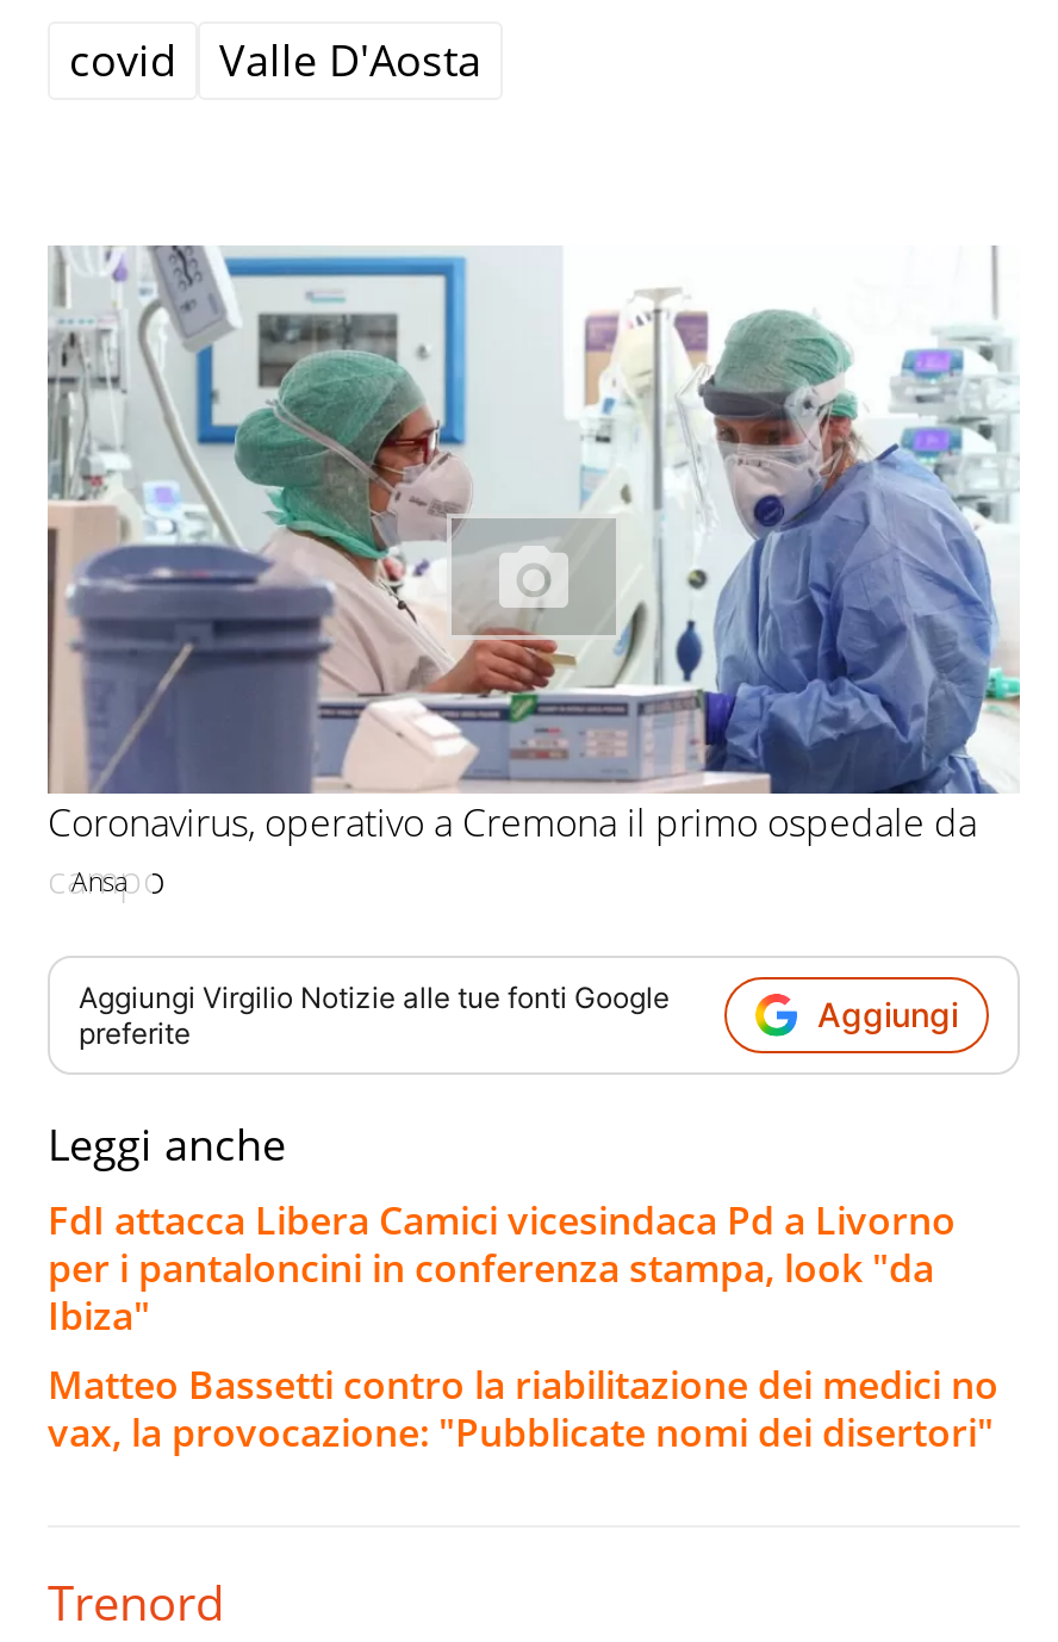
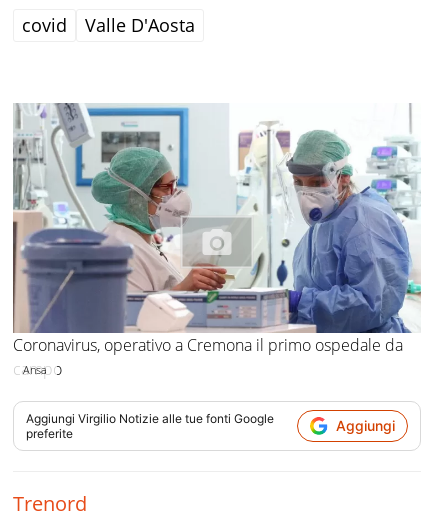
- Leggi anche
- FdI attacca Libera Camici vicesindaca Pd a Livorno
- per i pantaloncini in conferenza stampa, look "da
- Ibiza"
- Matteo Bassetti contro la riabilitazione dei medici no
- vax, la provocazione: "Pubblicate nomi dei disertori"
